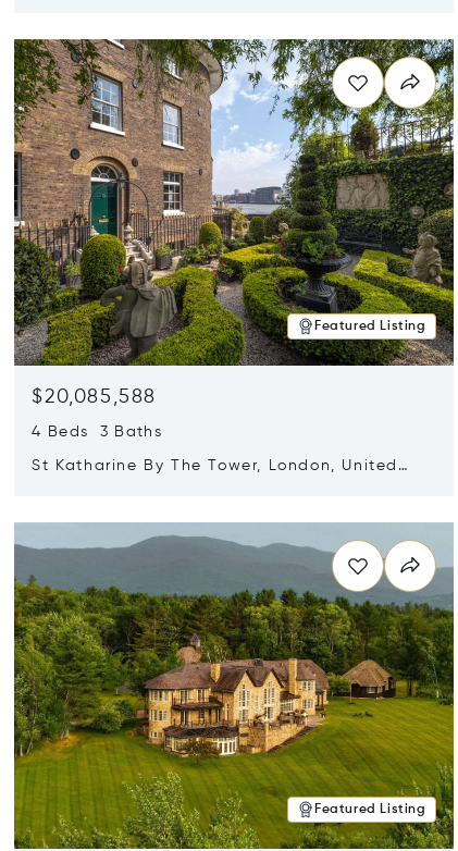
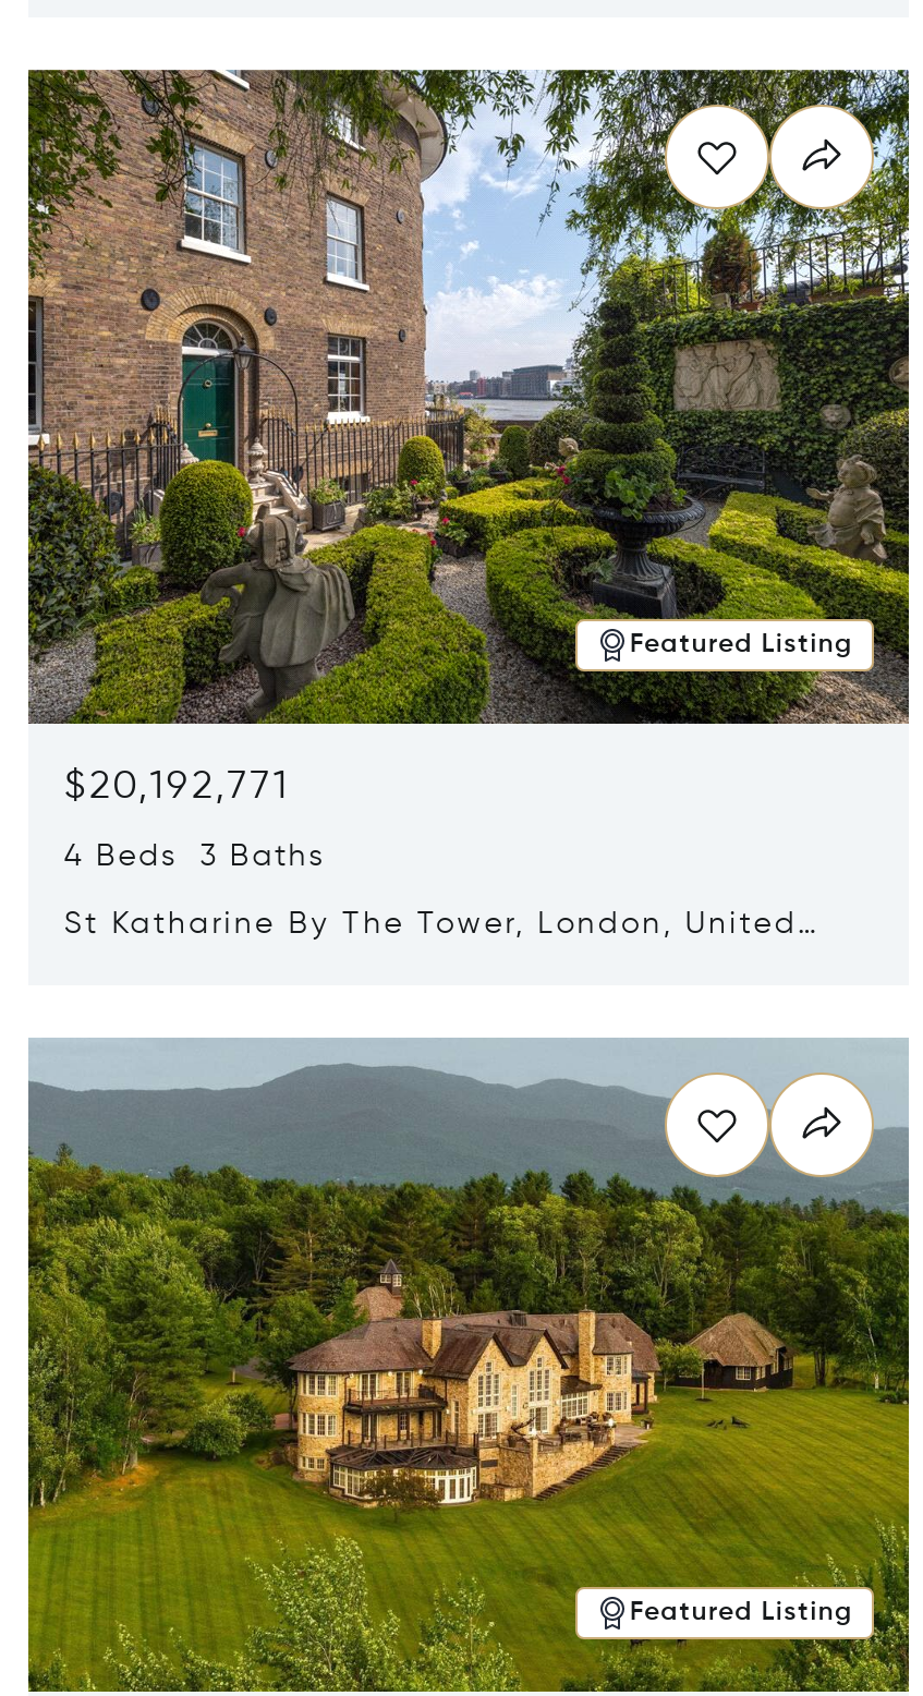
- $20,085,588
+ $20,192,771
